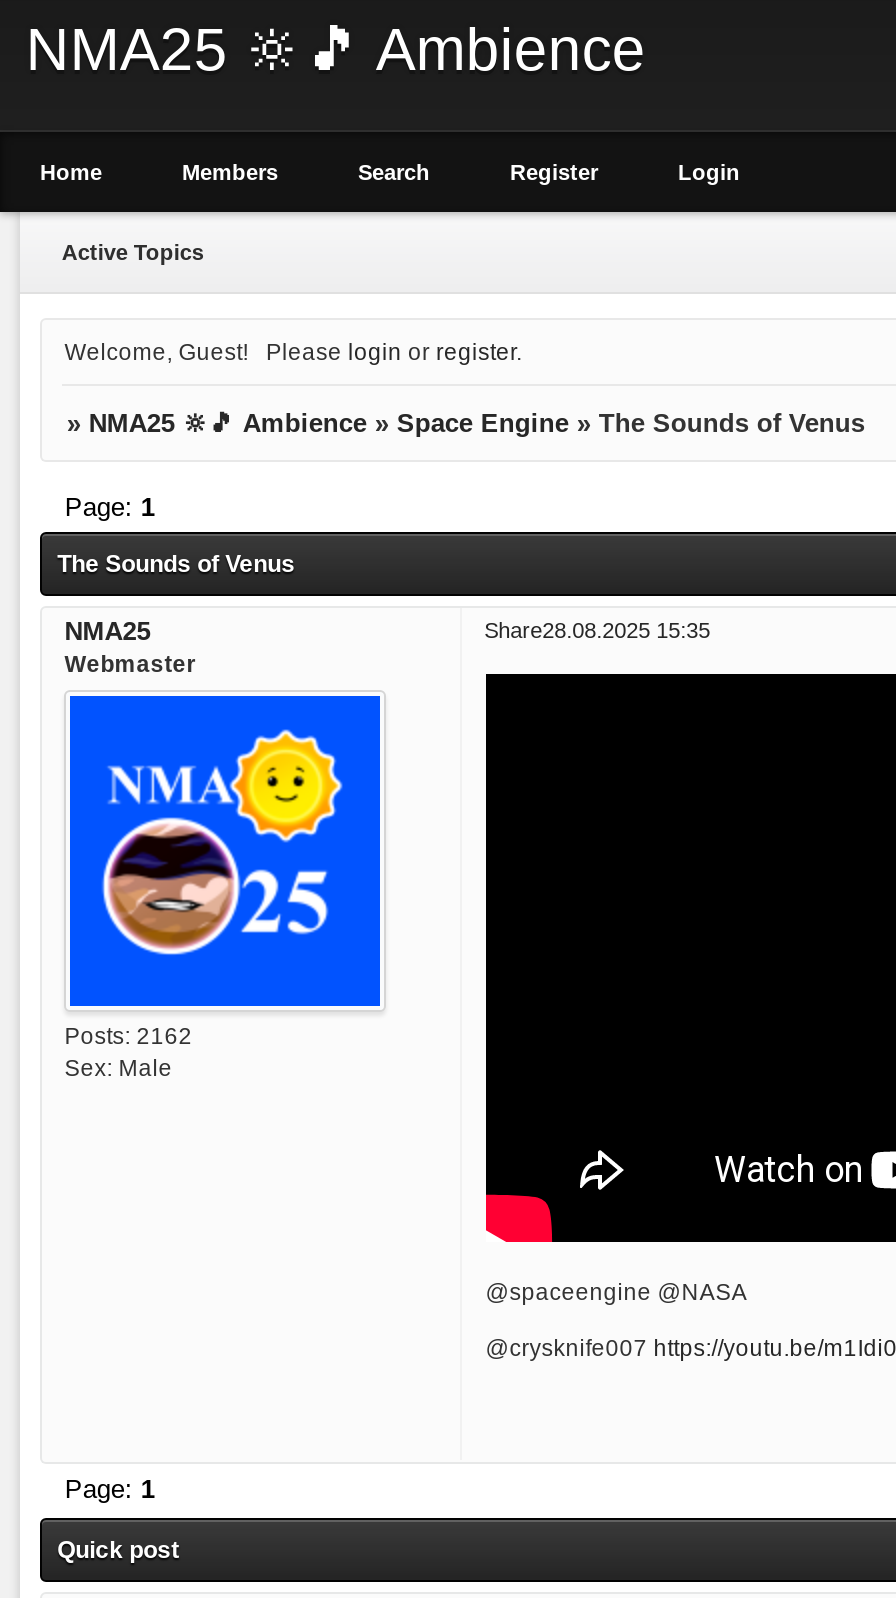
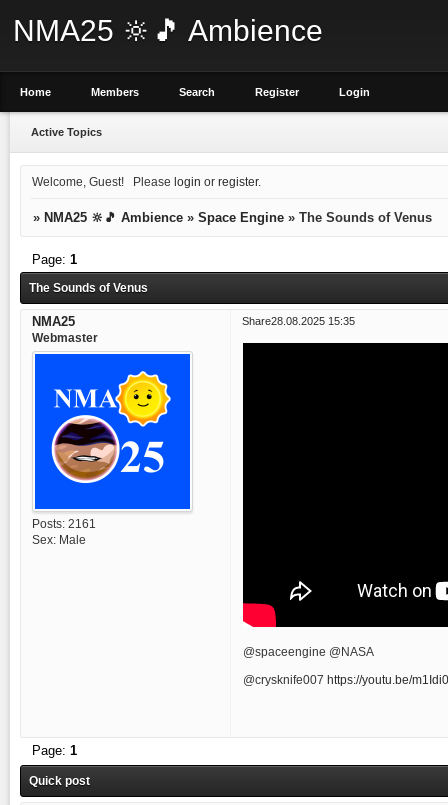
- Posts: 2162
+ Posts: 2161
